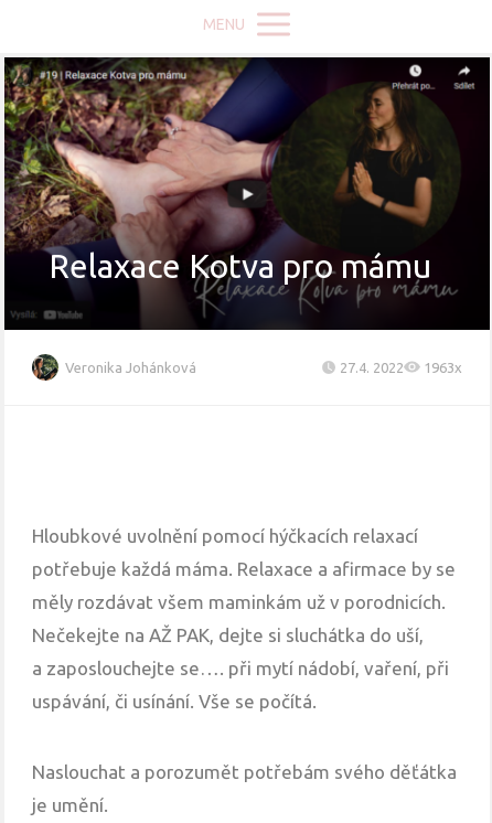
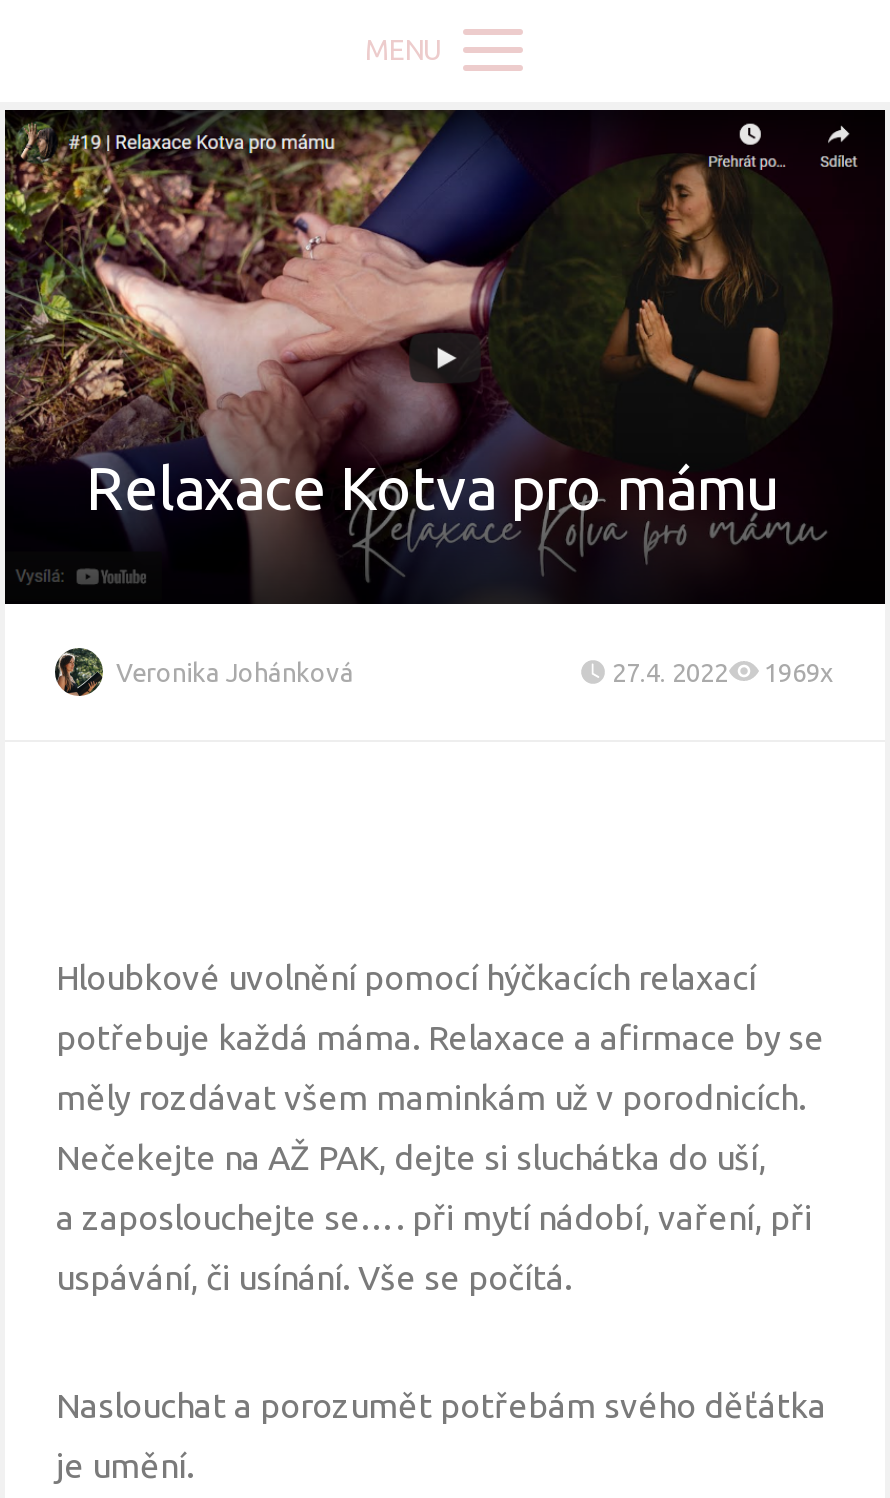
- 27.4. 2022 1963x
+ 27.4. 2022 1969x
